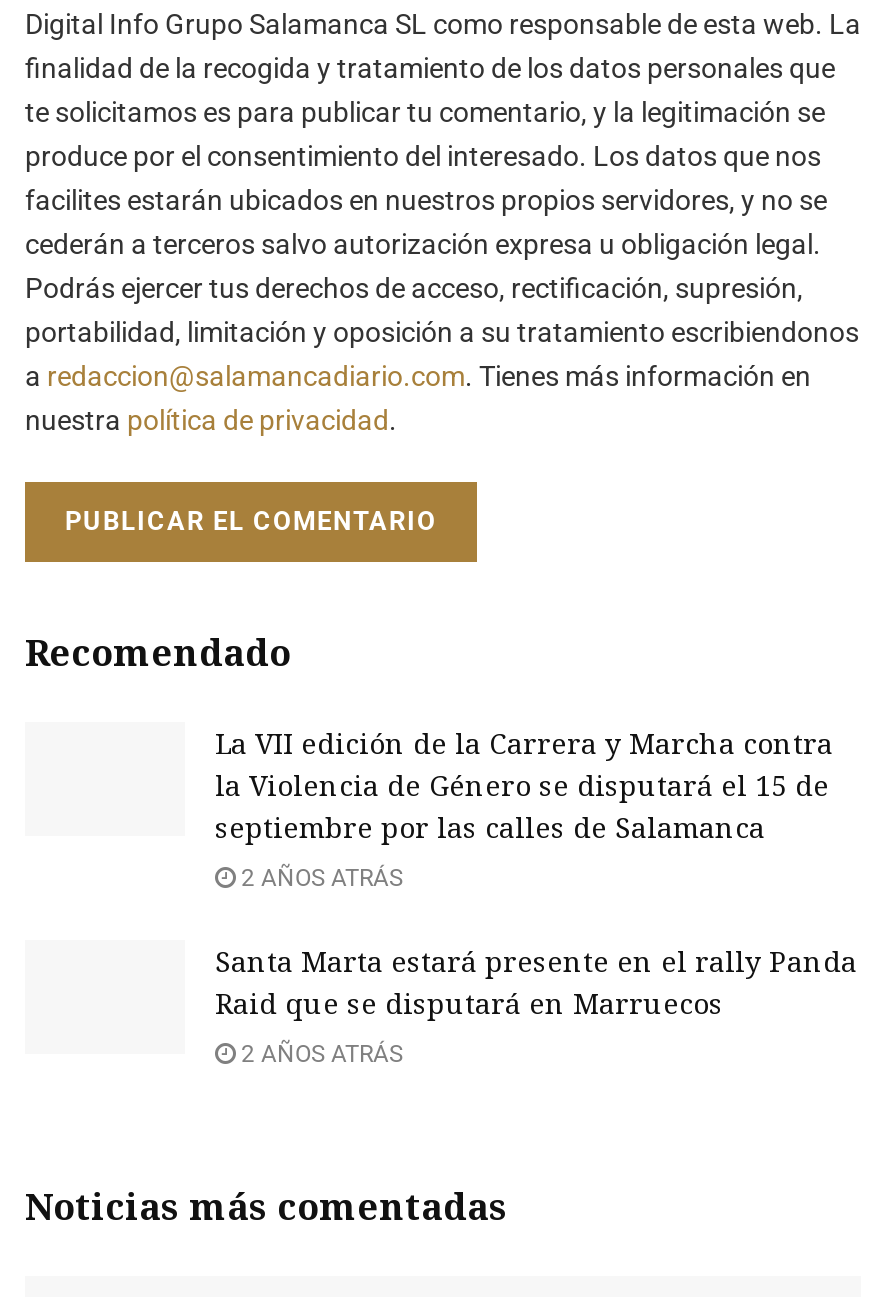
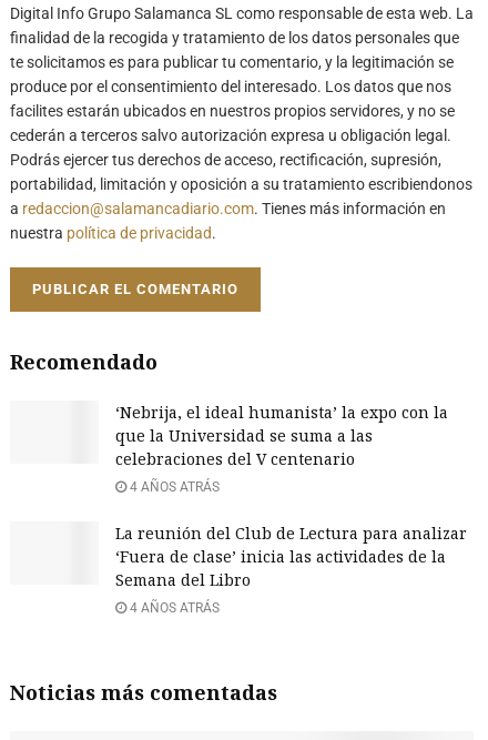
- La VII edición de la Carrera y Marcha contra
- la Violencia de Género se disputará el 15 de
- septiembre por las calles de Salamanca
+ ‘Nebrija, el ideal humanista’ la expo con la
+ que la Universidad se suma a las
+ celebraciones del V centenario

- 2 AÑOS ATRÁS
+ 4 AÑOS ATRÁS

- Santa Marta estará presente en el rally Panda
- Raid que se disputará en Marruecos
+ La reunión del Club de Lectura para analizar
+ ‘Fuera de clase’ inicia las actividades de la
+ Semana del Libro

- 2 AÑOS ATRÁS
+ 4 AÑOS ATRÁS
